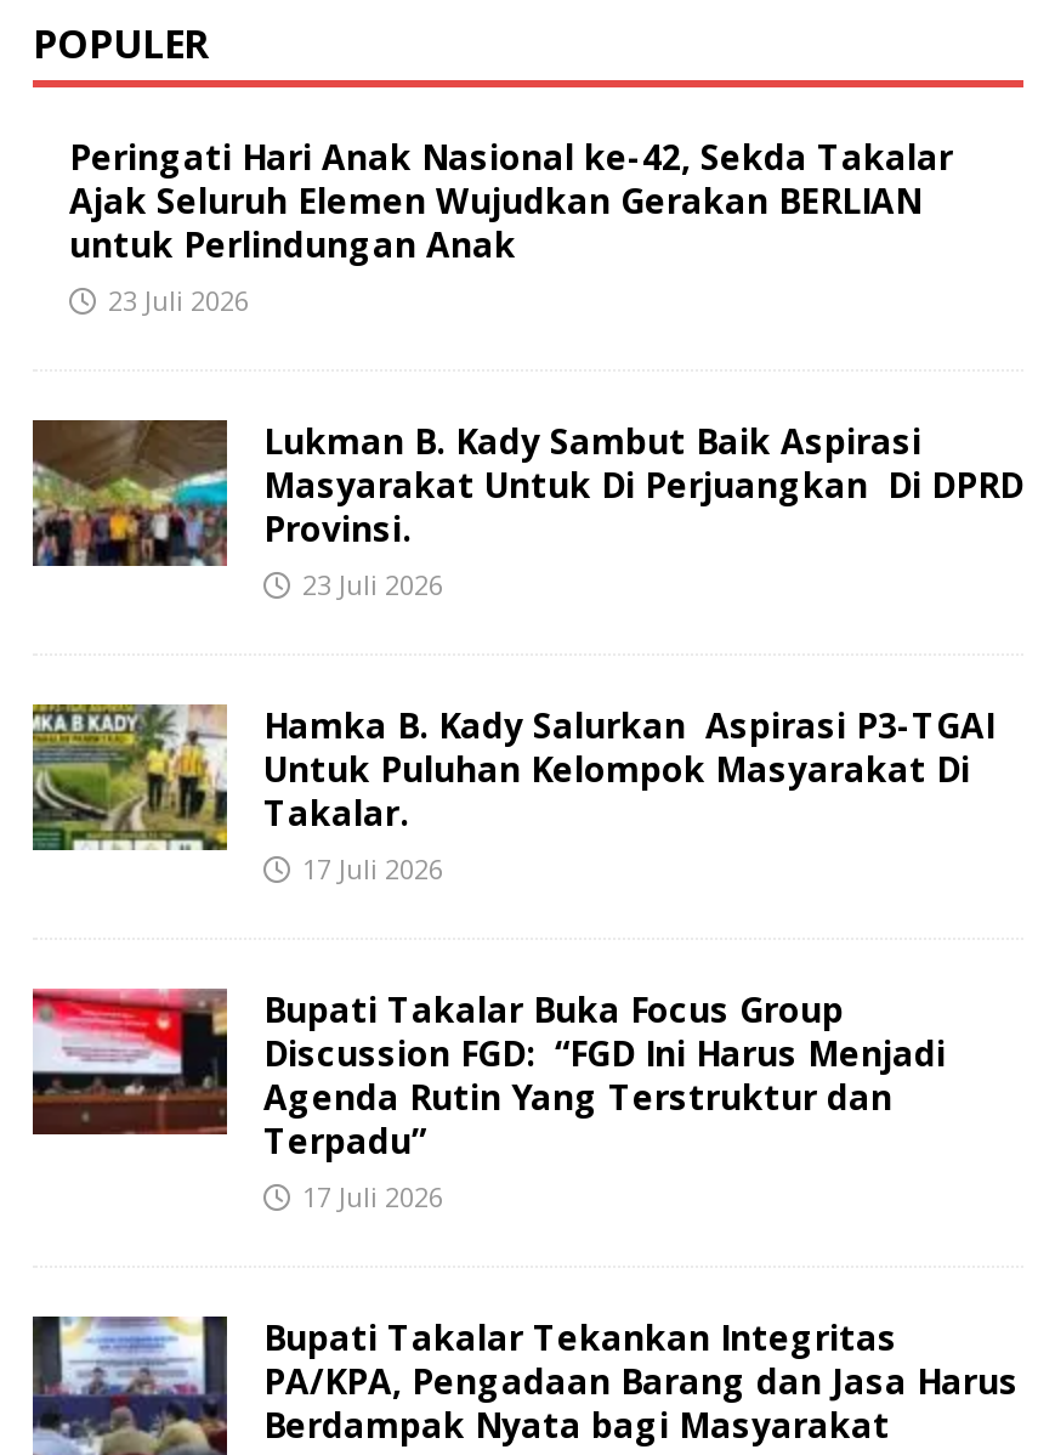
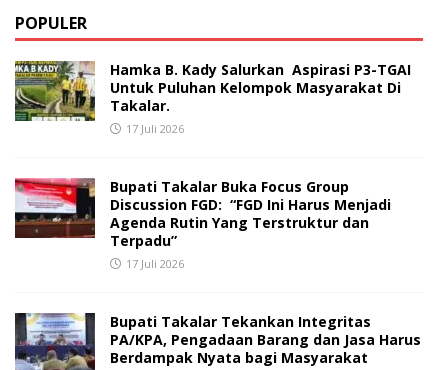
- [image]
- Peringati Hari Anak Nasional ke-42, Sekda Takalar
- Ajak Seluruh Elemen Wujudkan Gerakan BERLIAN
- untuk Perlindungan Anak
- 23 Juli 2026
- Lukman B. Kady Sambut Baik Aspirasi
- Masyarakat Untuk Di Perjuangkan Di DPRD
- Provinsi.
- 23 Juli 2026
